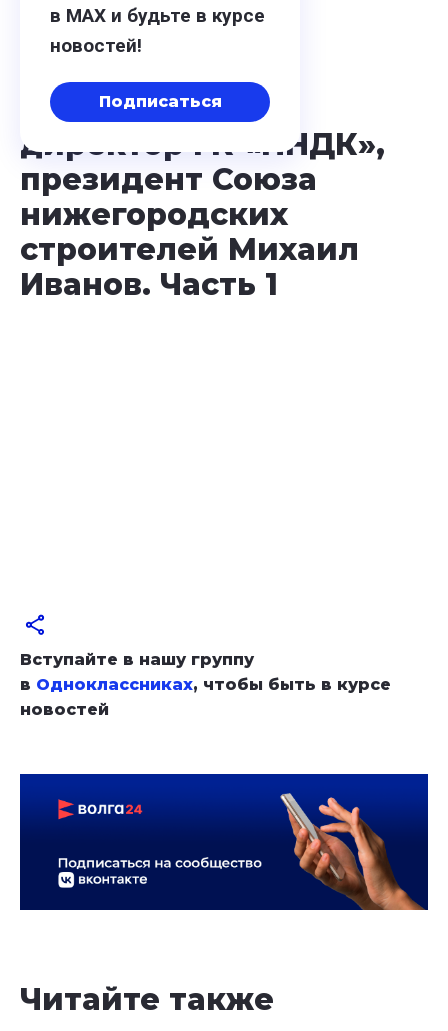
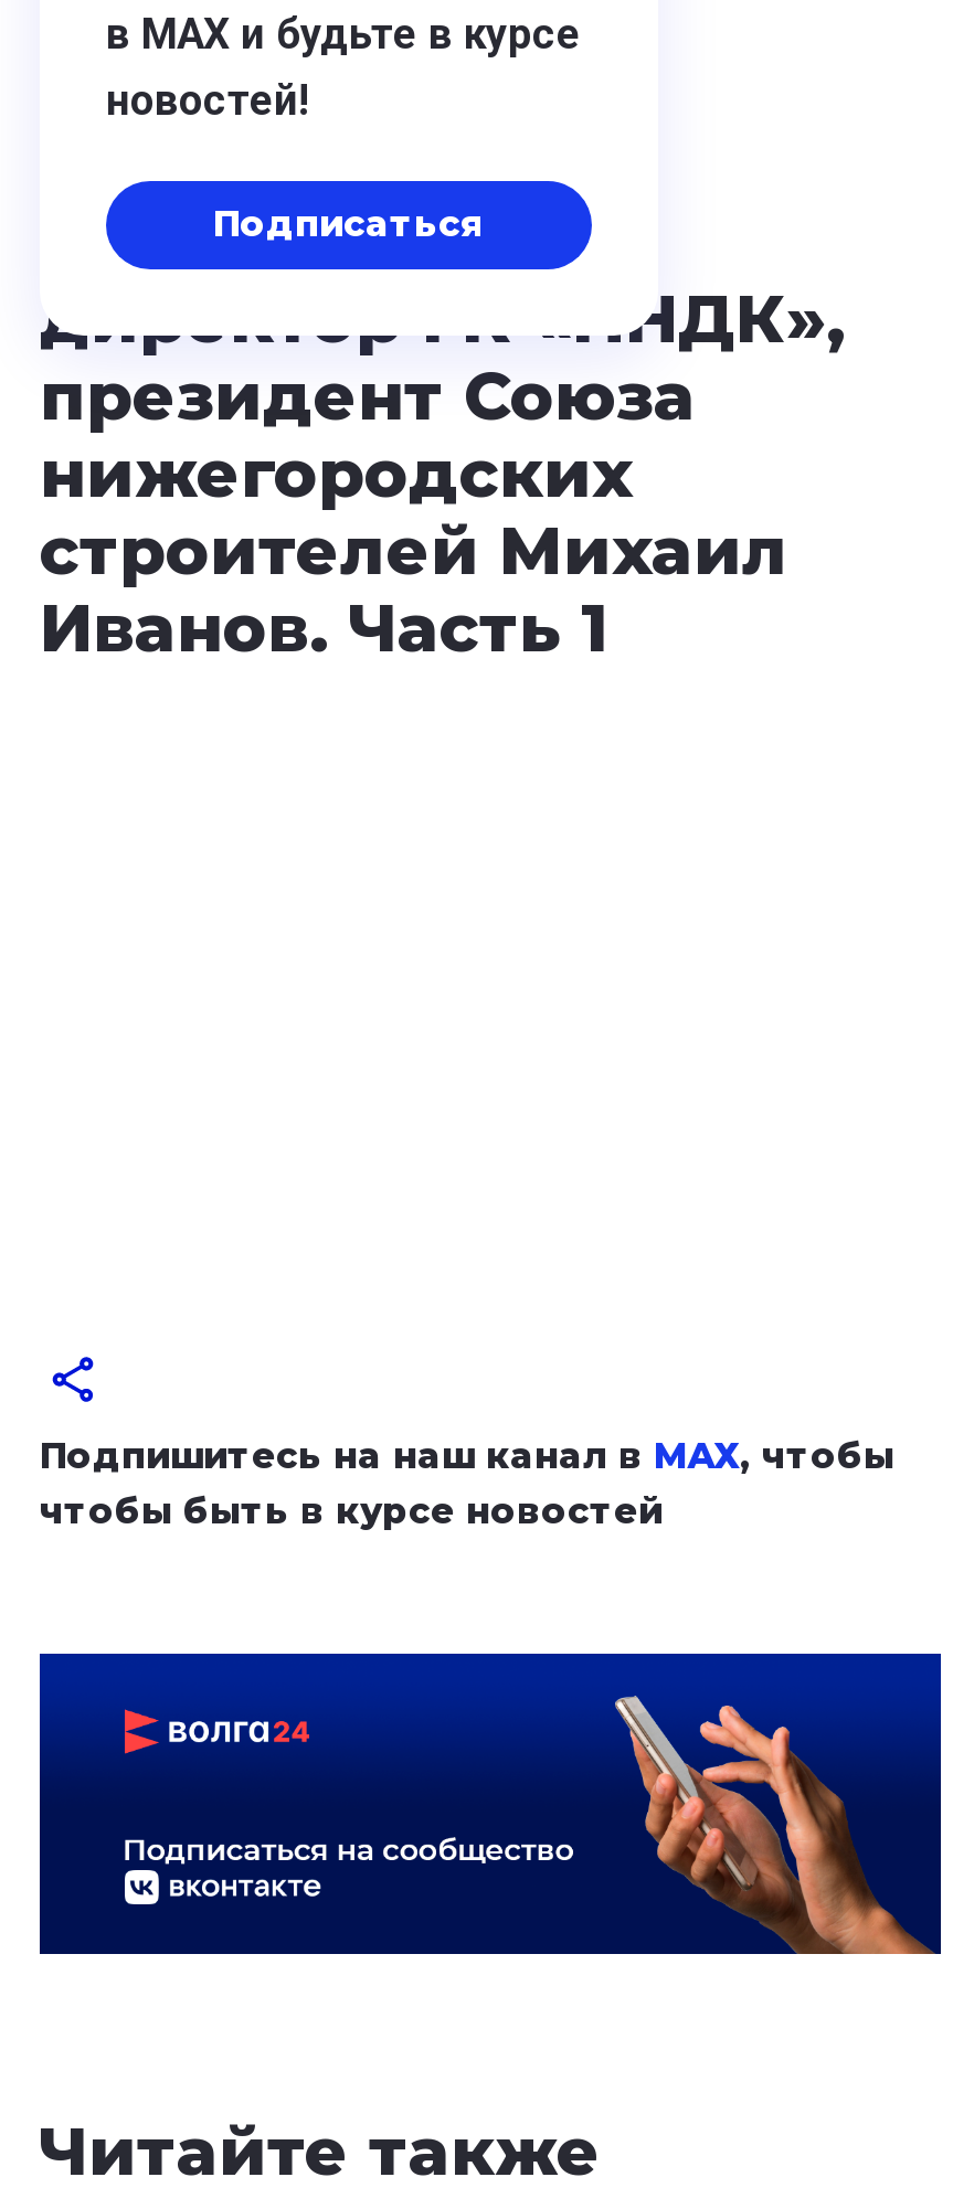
- Вступайте в нашу группу
- в Одноклассниках, чтобы быть в курсе
- новостей
+ Подпишитесь на наш канал в МАХ, чтобы
+ чтобы быть в курсе новостей
